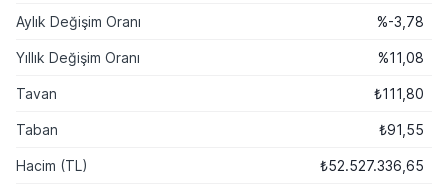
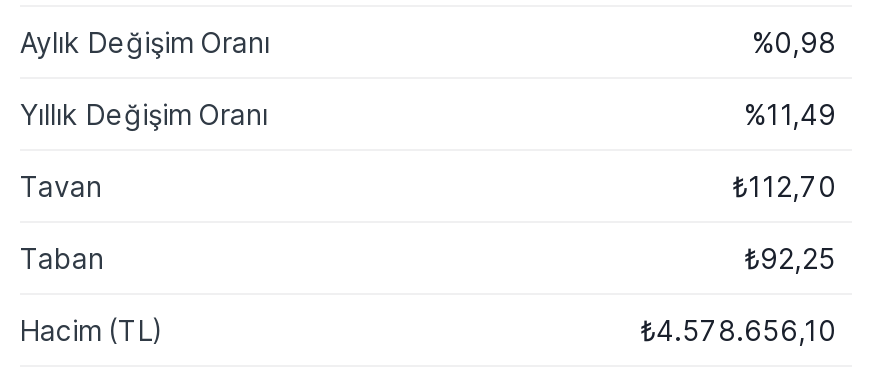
- %-3,78
+ %0,98

- %11,08
+ %11,49

- ₺111,80
+ ₺112,70

- ₺91,55
+ ₺92,25

- ₺52.527.336,65
+ ₺4.578.656,10
